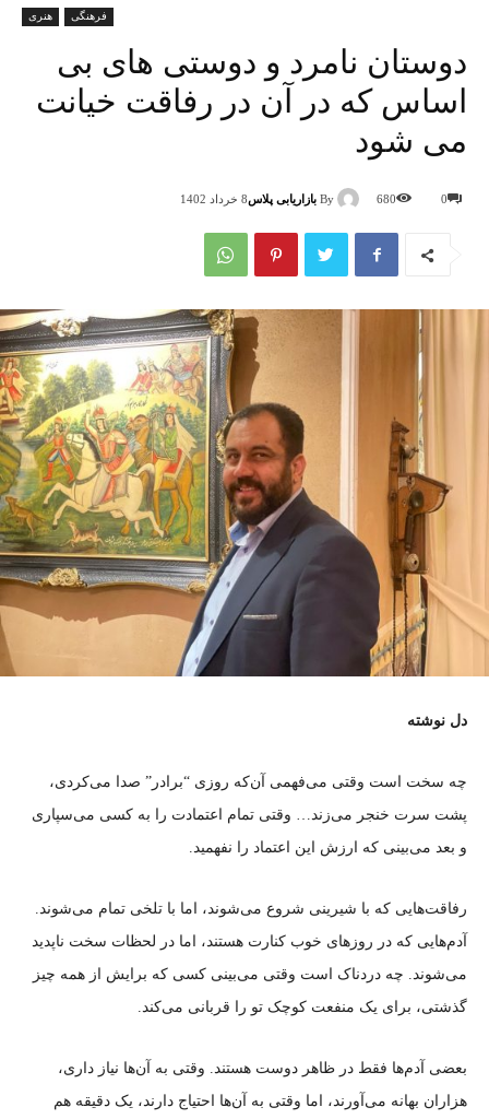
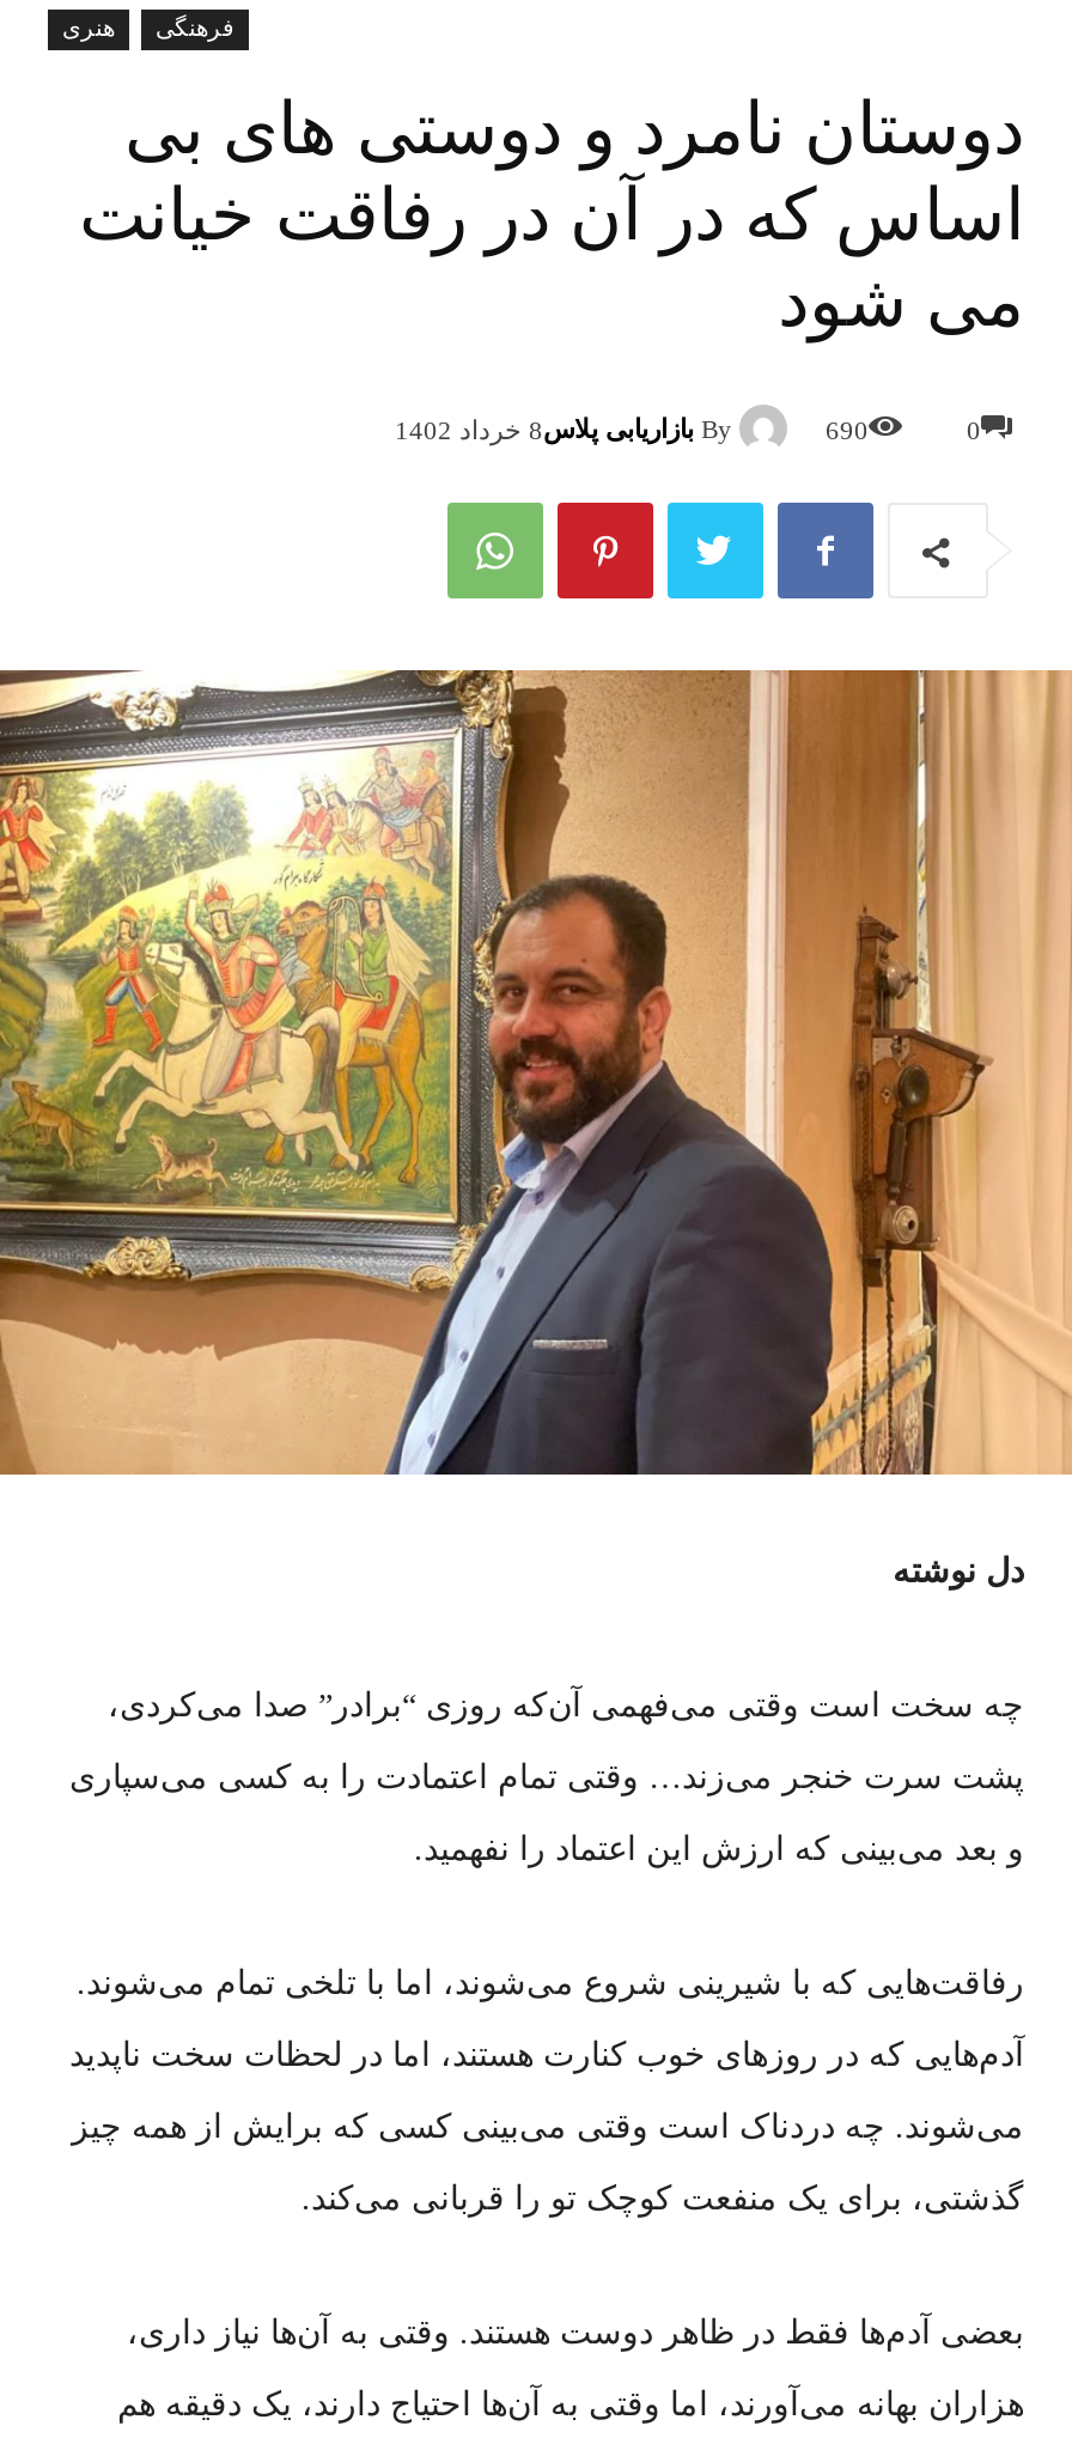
- 680
+ 690
